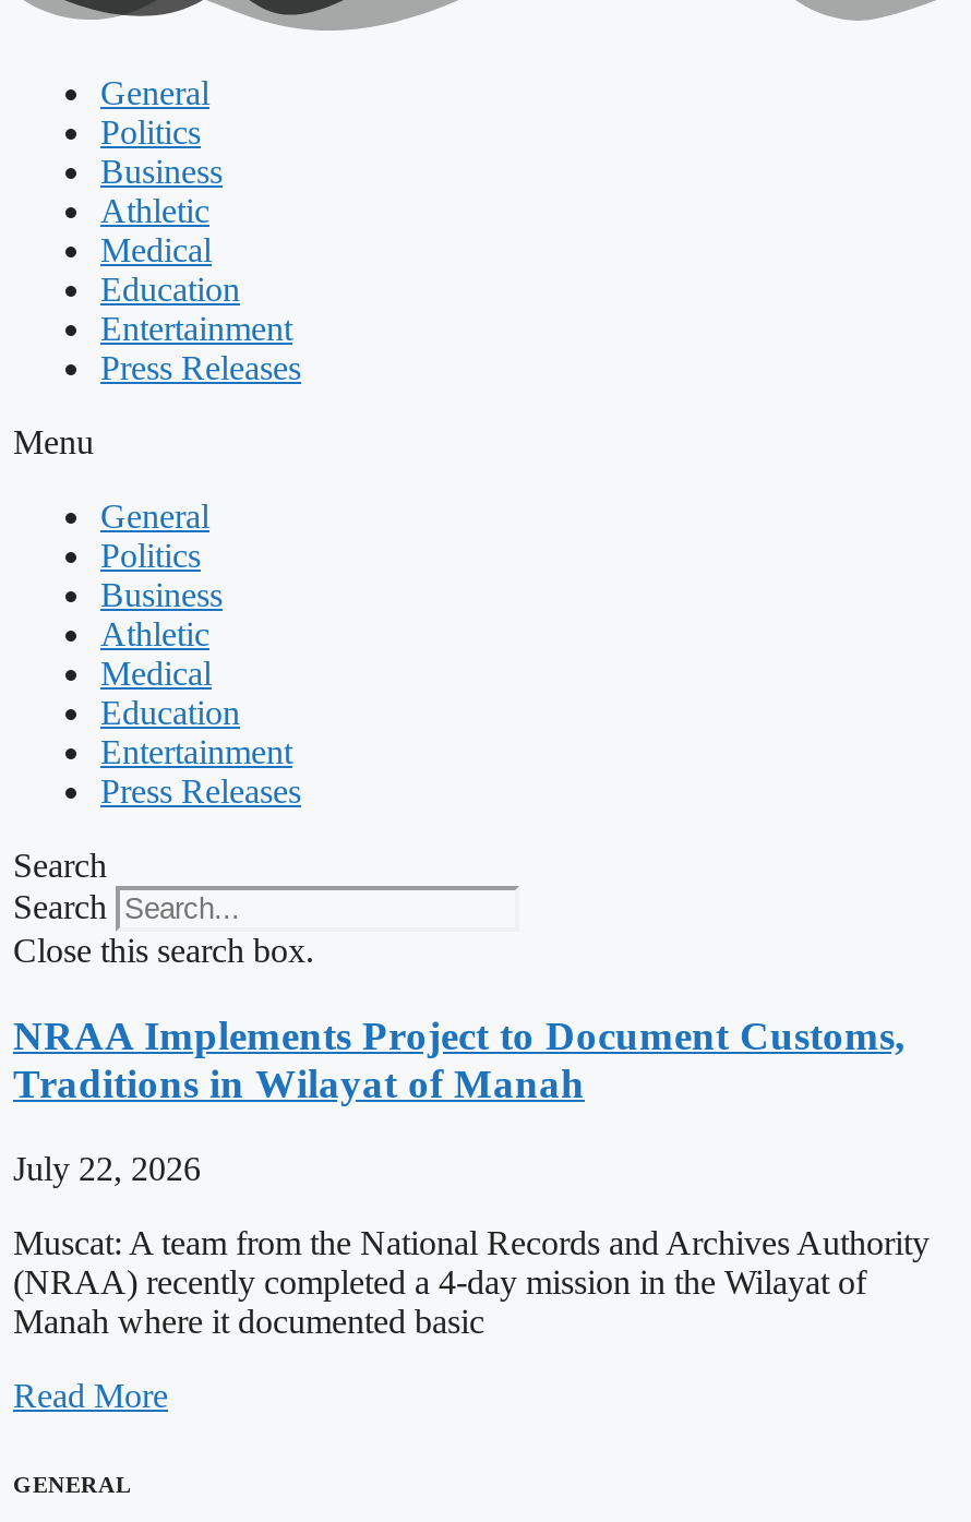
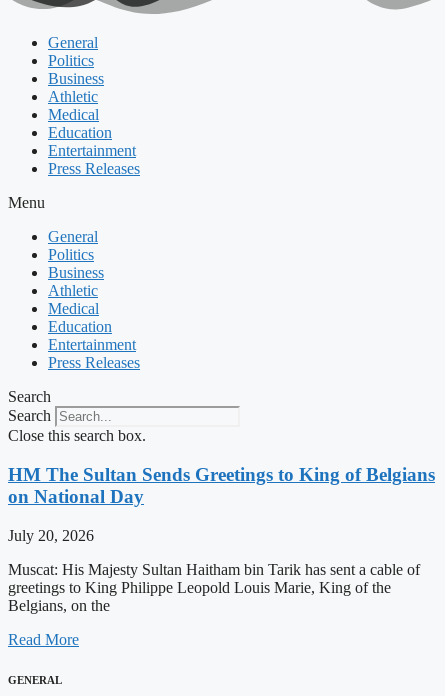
- NRAA Implements Project to Document Customs,
- Traditions in Wilayat of Manah
+ HM The Sultan Sends Greetings to King of Belgians
+ on National Day

- July 22, 2026
+ July 20, 2026

- Muscat: A team from the National Records and Archives Authority
- (NRAA) recently completed a 4-day mission in the Wilayat of
- Manah where it documented basic
+ Muscat: His Majesty Sultan Haitham bin Tarik has sent a cable of
+ greetings to King Philippe Leopold Louis Marie, King of the
+ Belgians, on the
